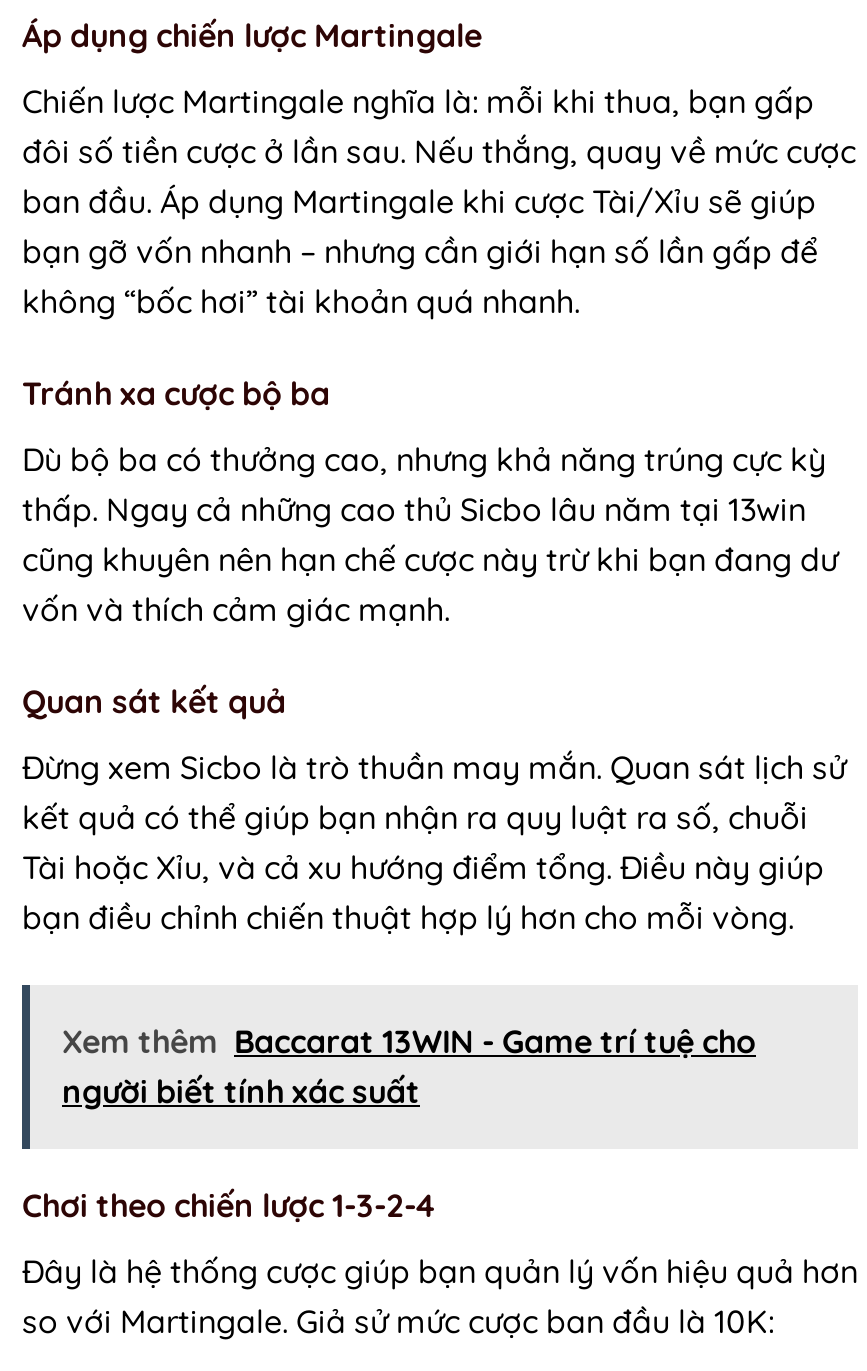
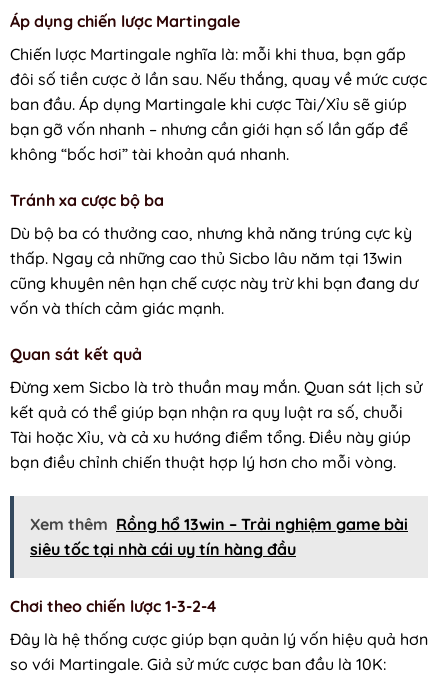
- Xem thêm Baccarat 13WIN - Game trí tuệ cho
- người biết tính xác suất
+ Xem thêm Rồng hổ 13win – Trải nghiệm game bài
+ siêu tốc tại nhà cái uy tín hàng đầu
